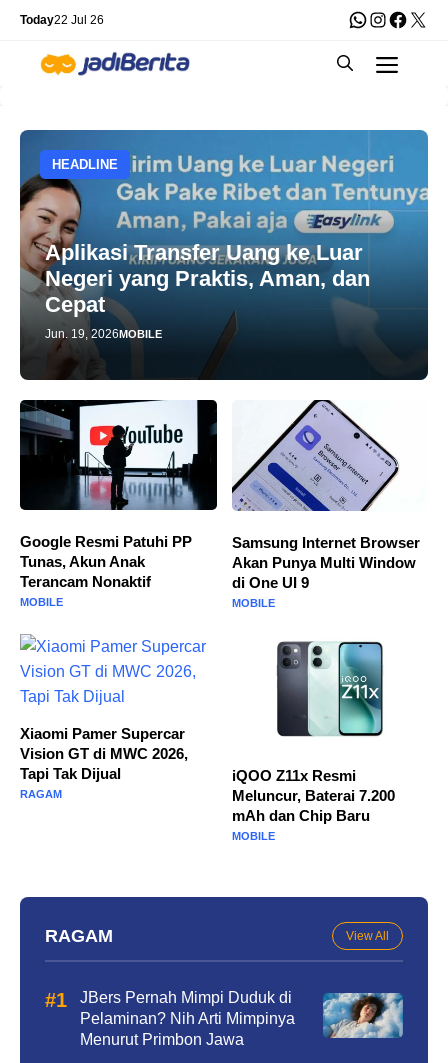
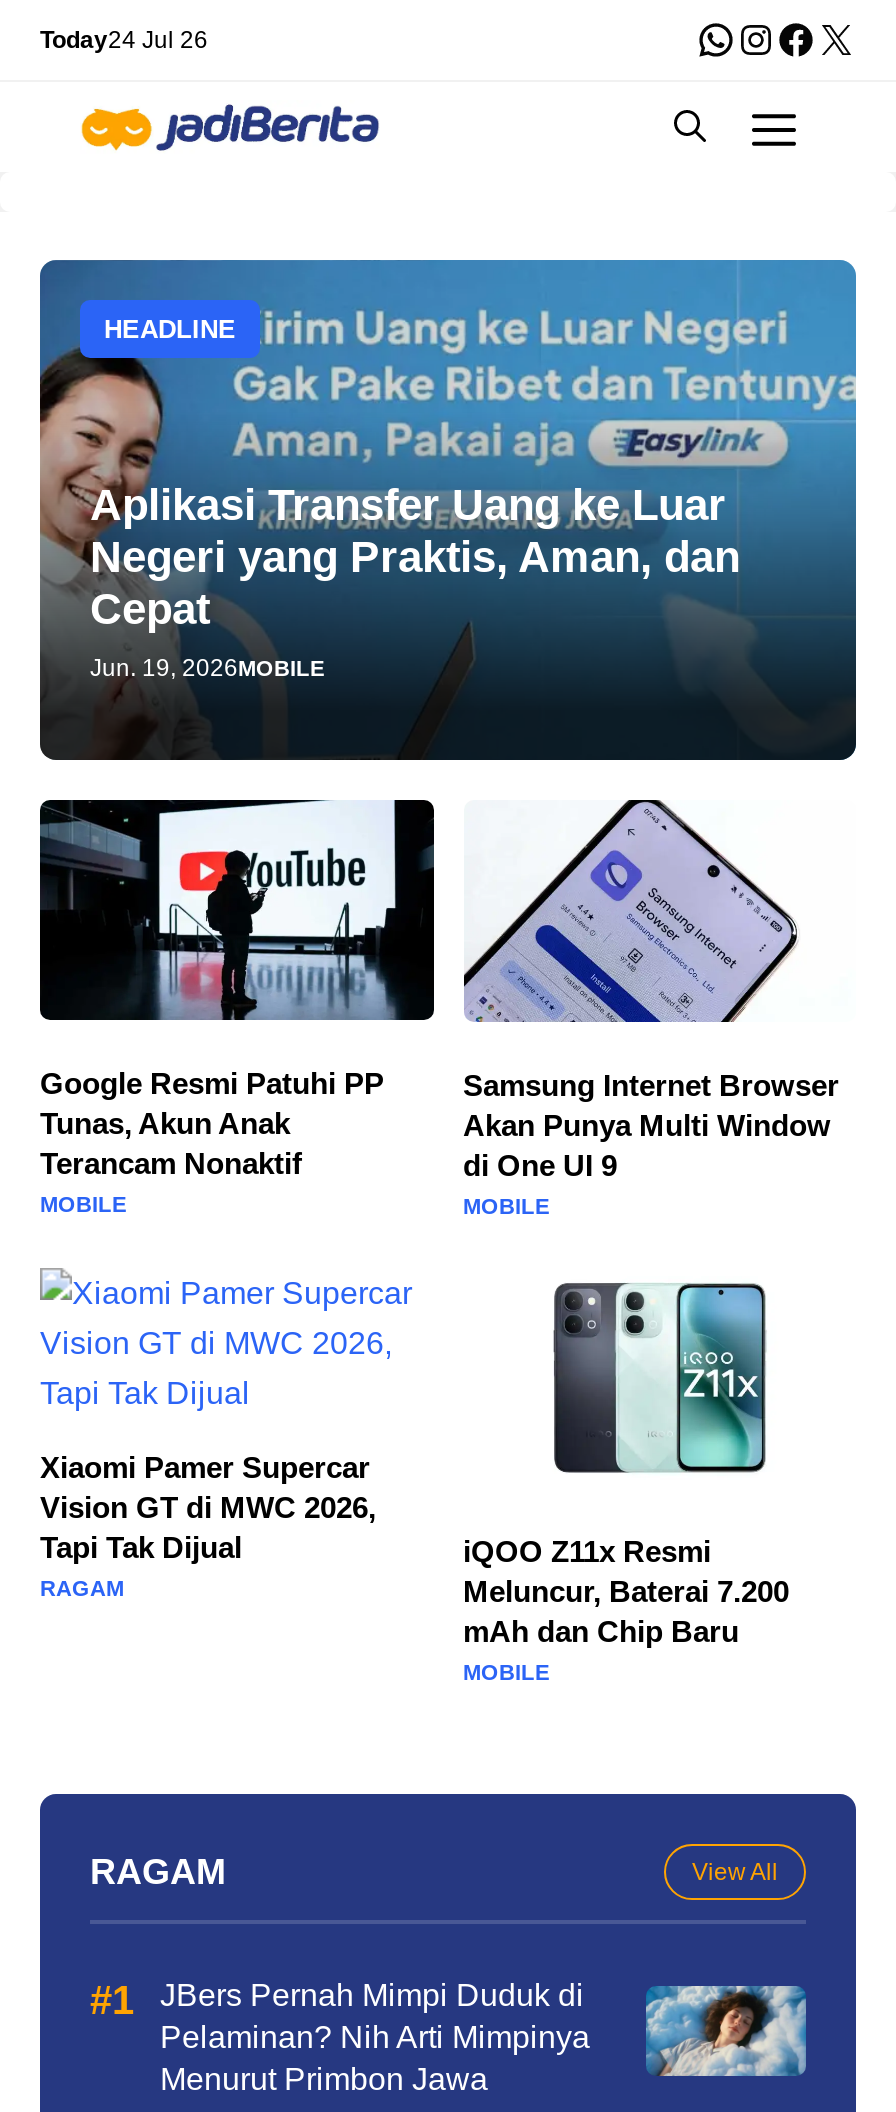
- Today22 Jul 26
+ Today24 Jul 26
